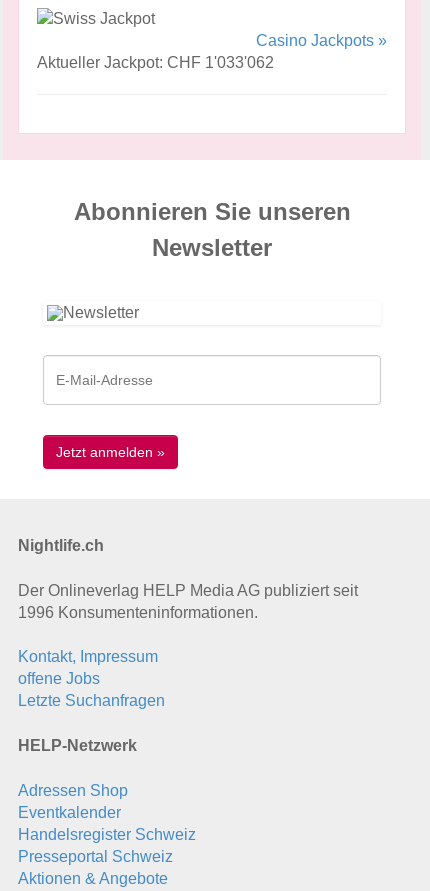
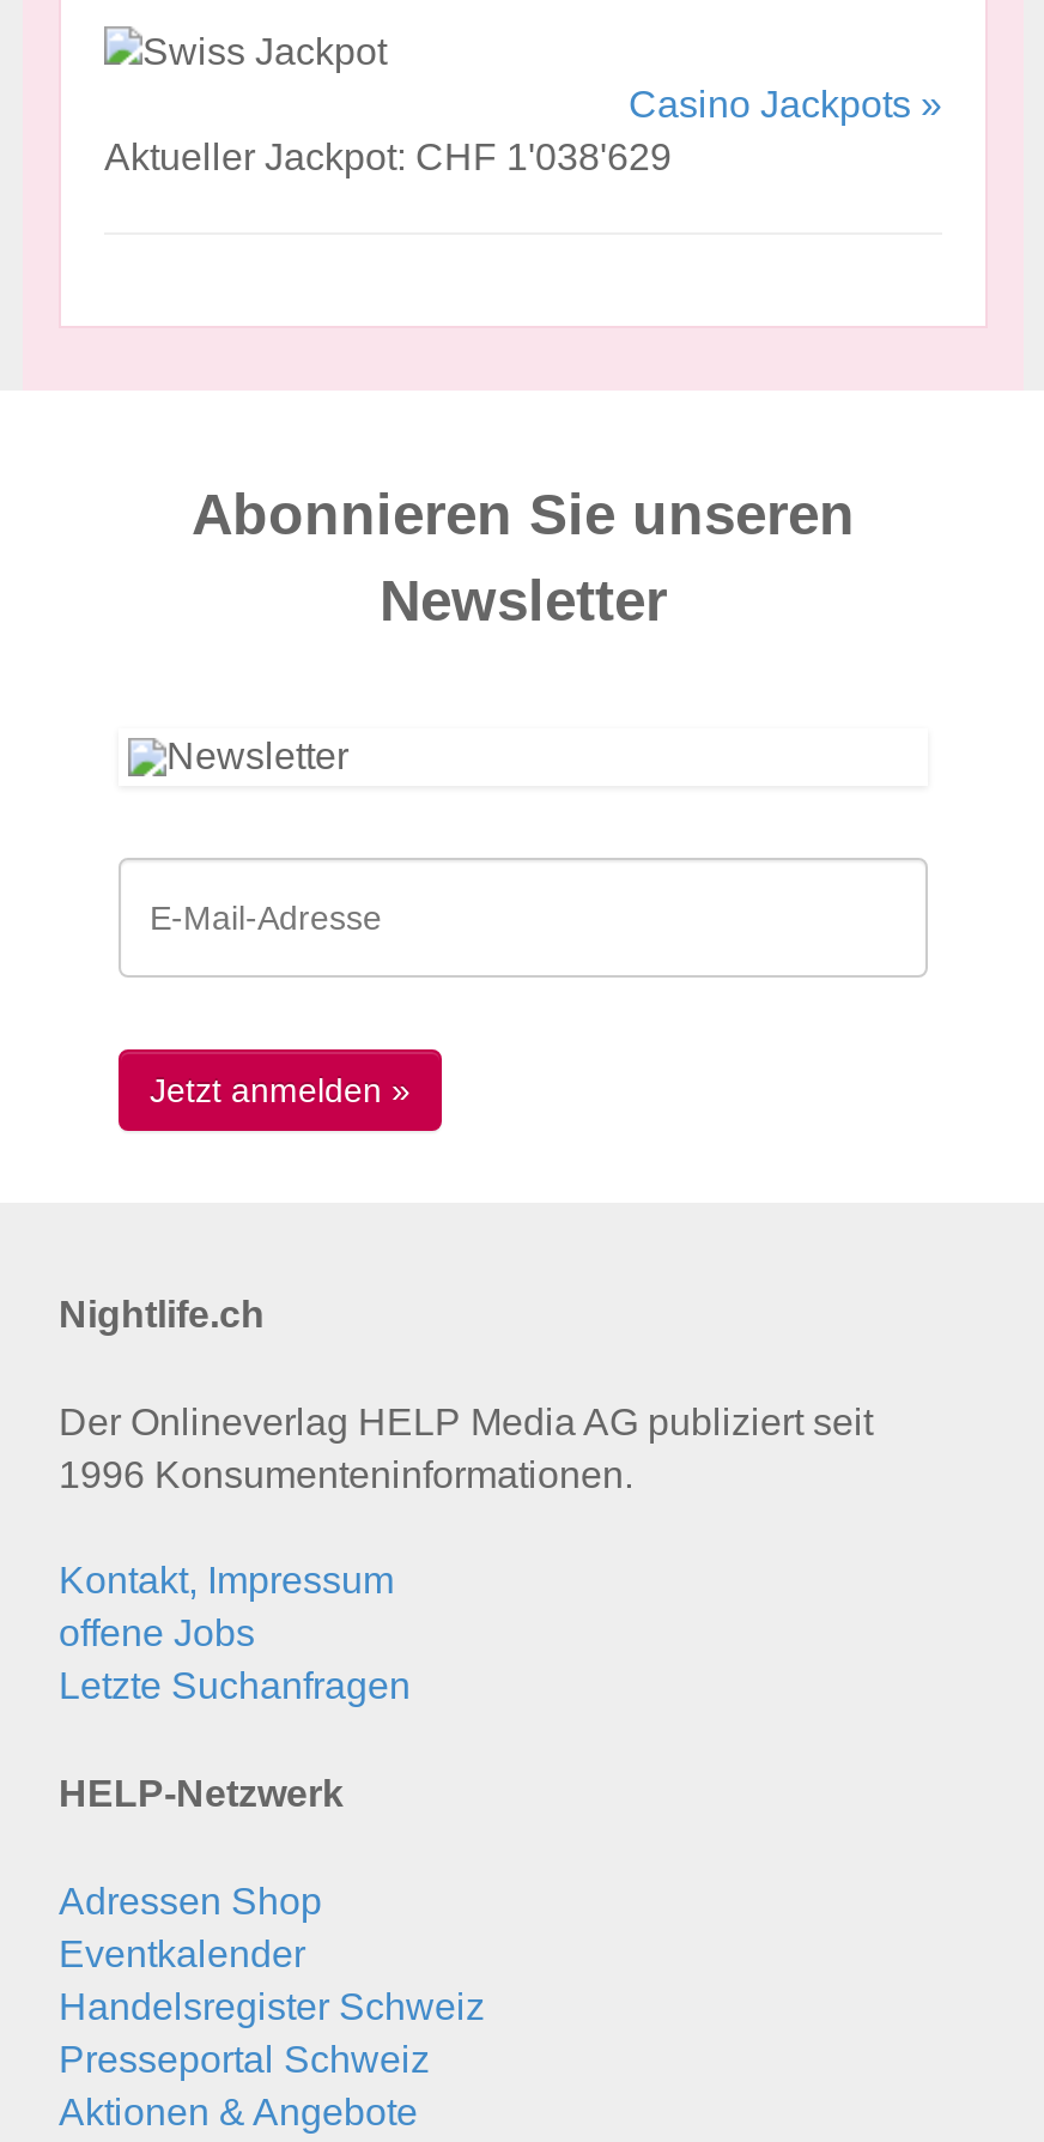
- Aktueller Jackpot: CHF 1'033'062
+ Aktueller Jackpot: CHF 1'038'629
